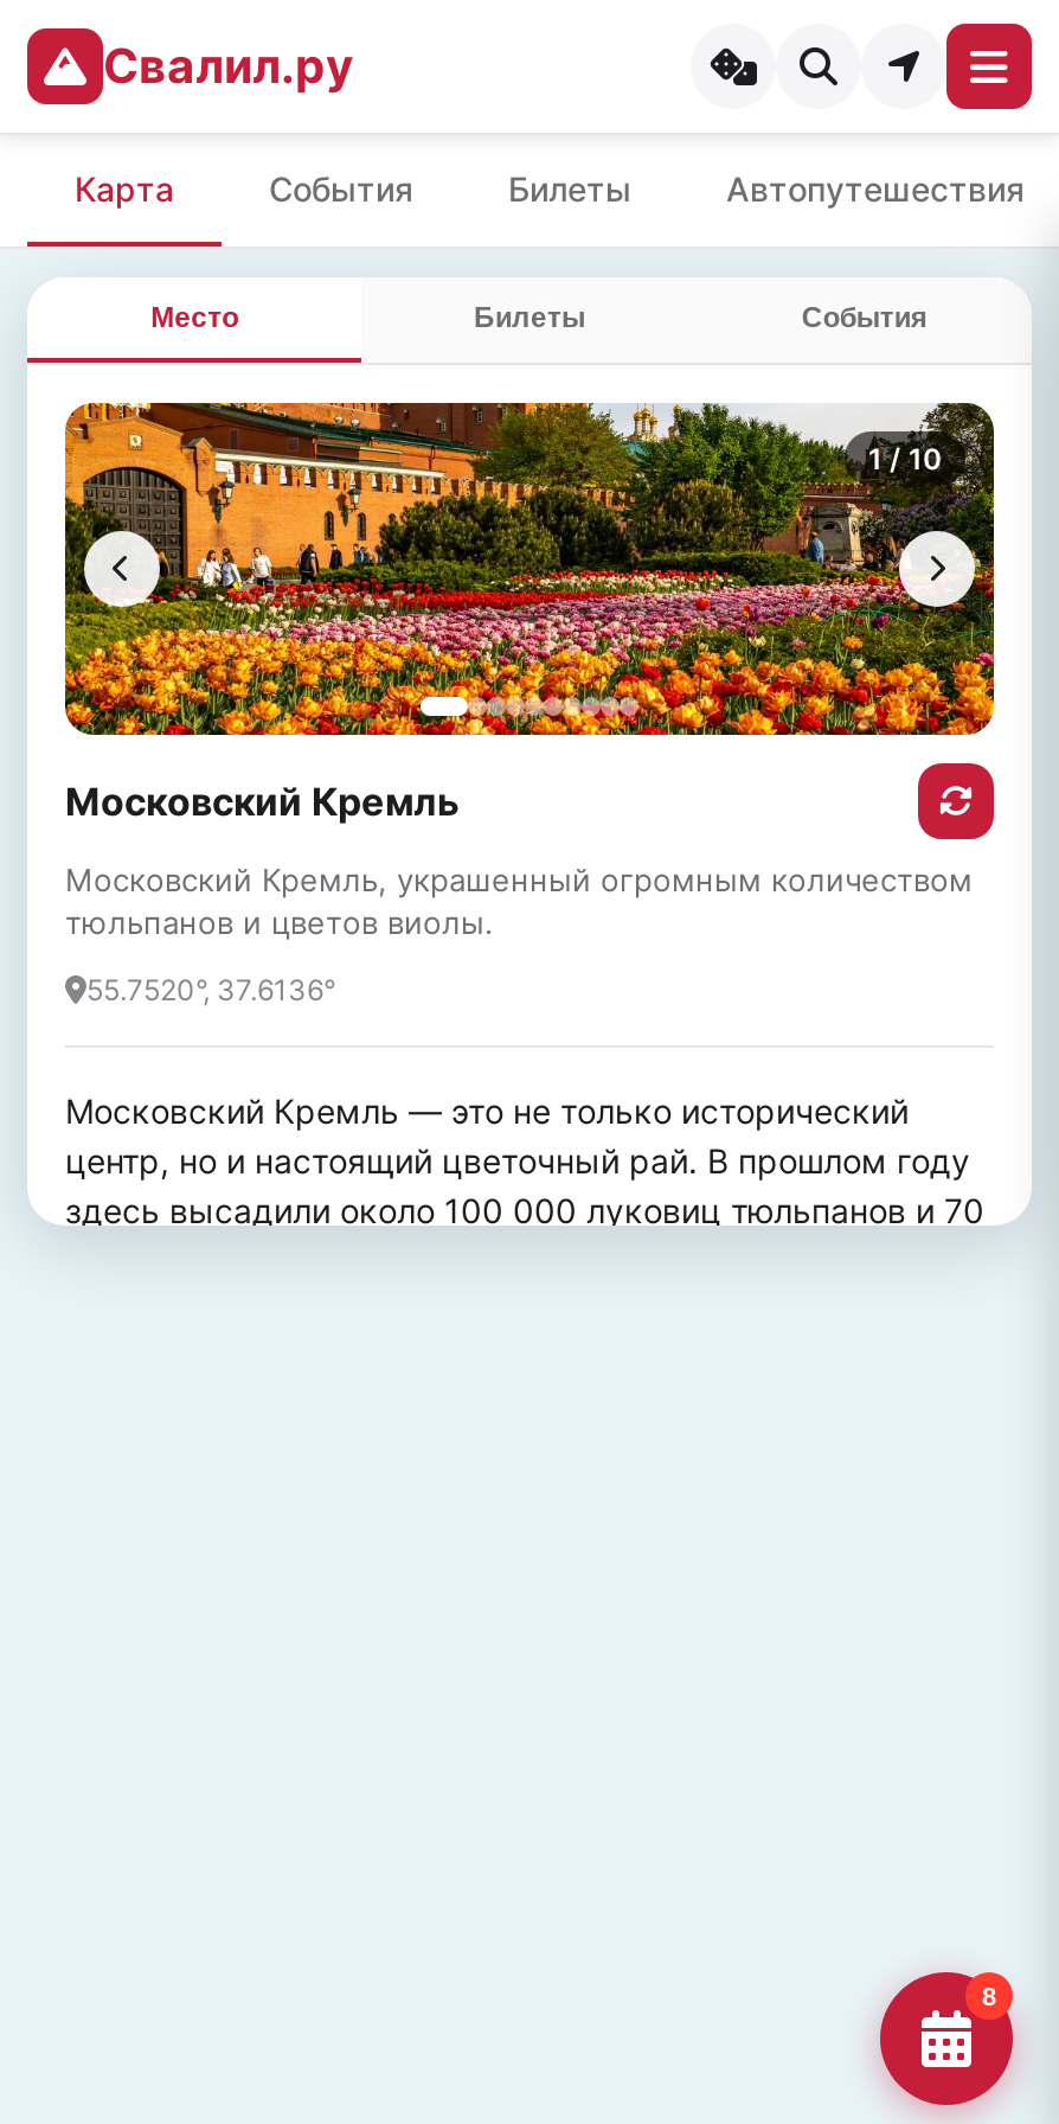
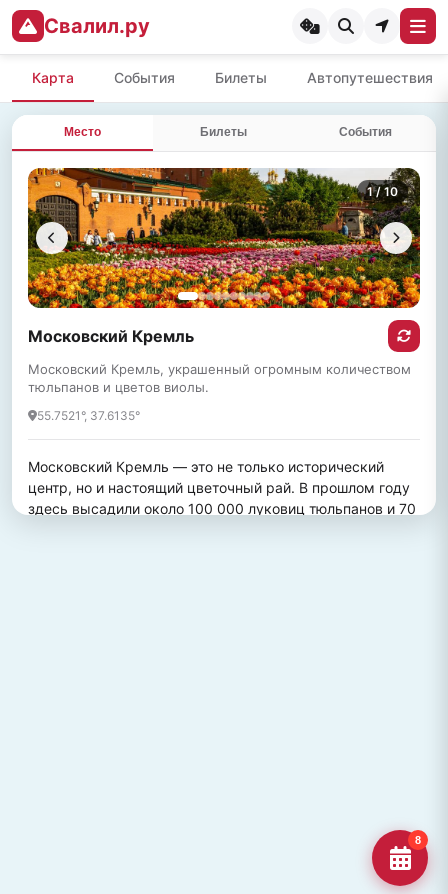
- 55.7520°, 37.6136°
+ 55.7521°, 37.6135°
